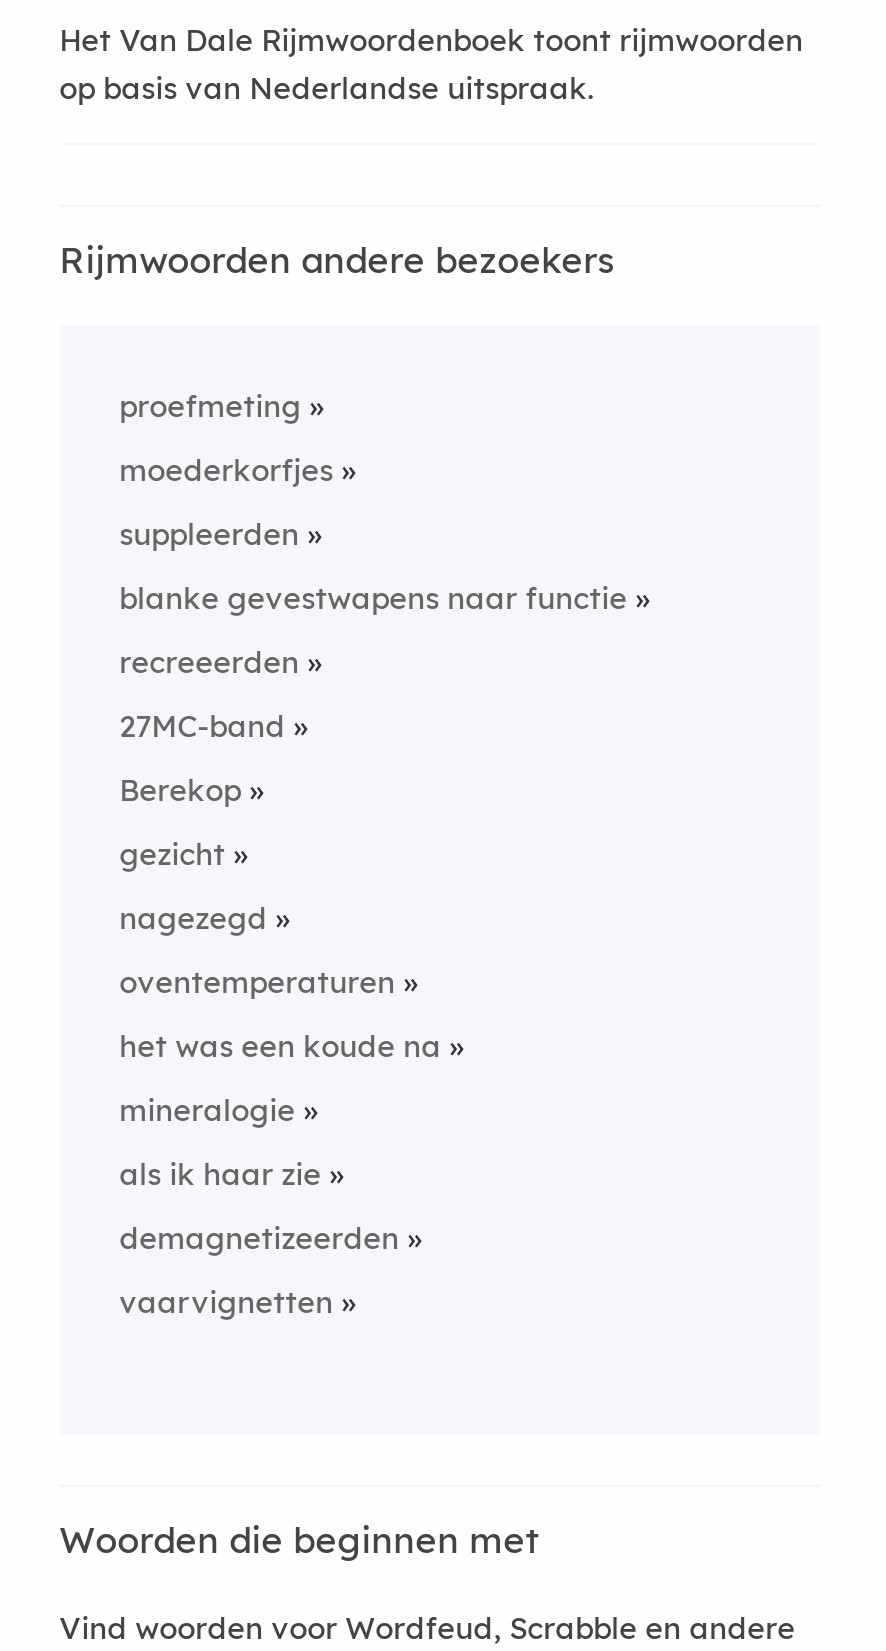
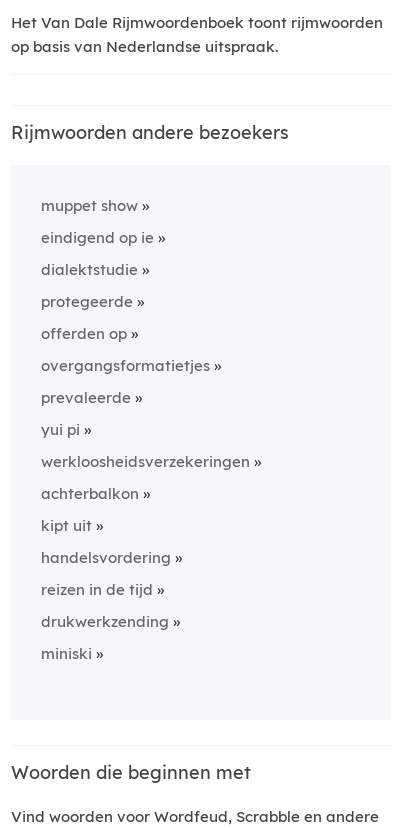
- proefmeting
+ muppet show

- moederkorfjes
+ eindigend op ie

- suppleerden
+ dialektstudie

- blanke gevestwapens naar functie
+ protegeerde

- recreeerden
+ offerden op

- 27MC-band
+ overgangsformatietjes

- Berekop
+ prevaleerde

- gezicht
+ yui pi

- nagezegd
+ werkloosheidsverzekeringen

- oventemperaturen
+ achterbalkon

- het was een koude na
+ kipt uit

- mineralogie
+ handelsvordering

- als ik haar zie
+ reizen in de tijd

- demagnetizeerden
+ drukwerkzending

- vaarvignetten
+ miniski
